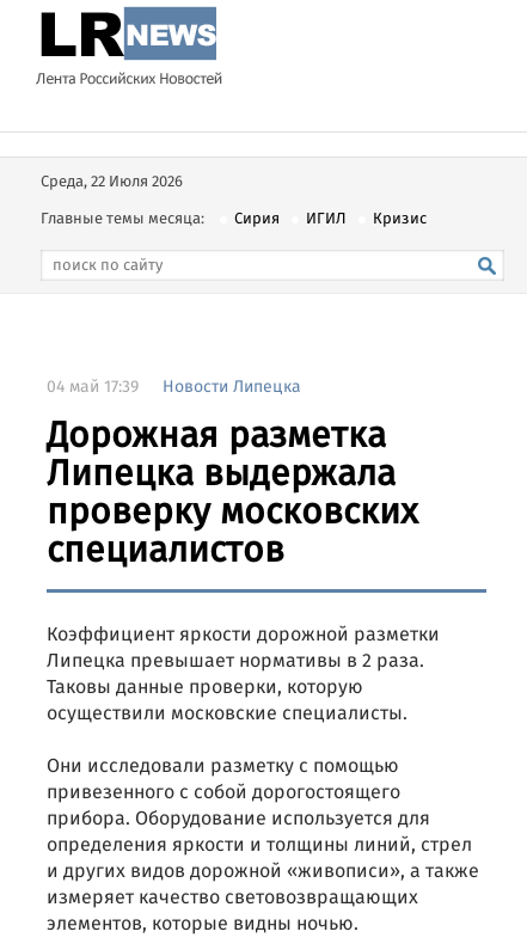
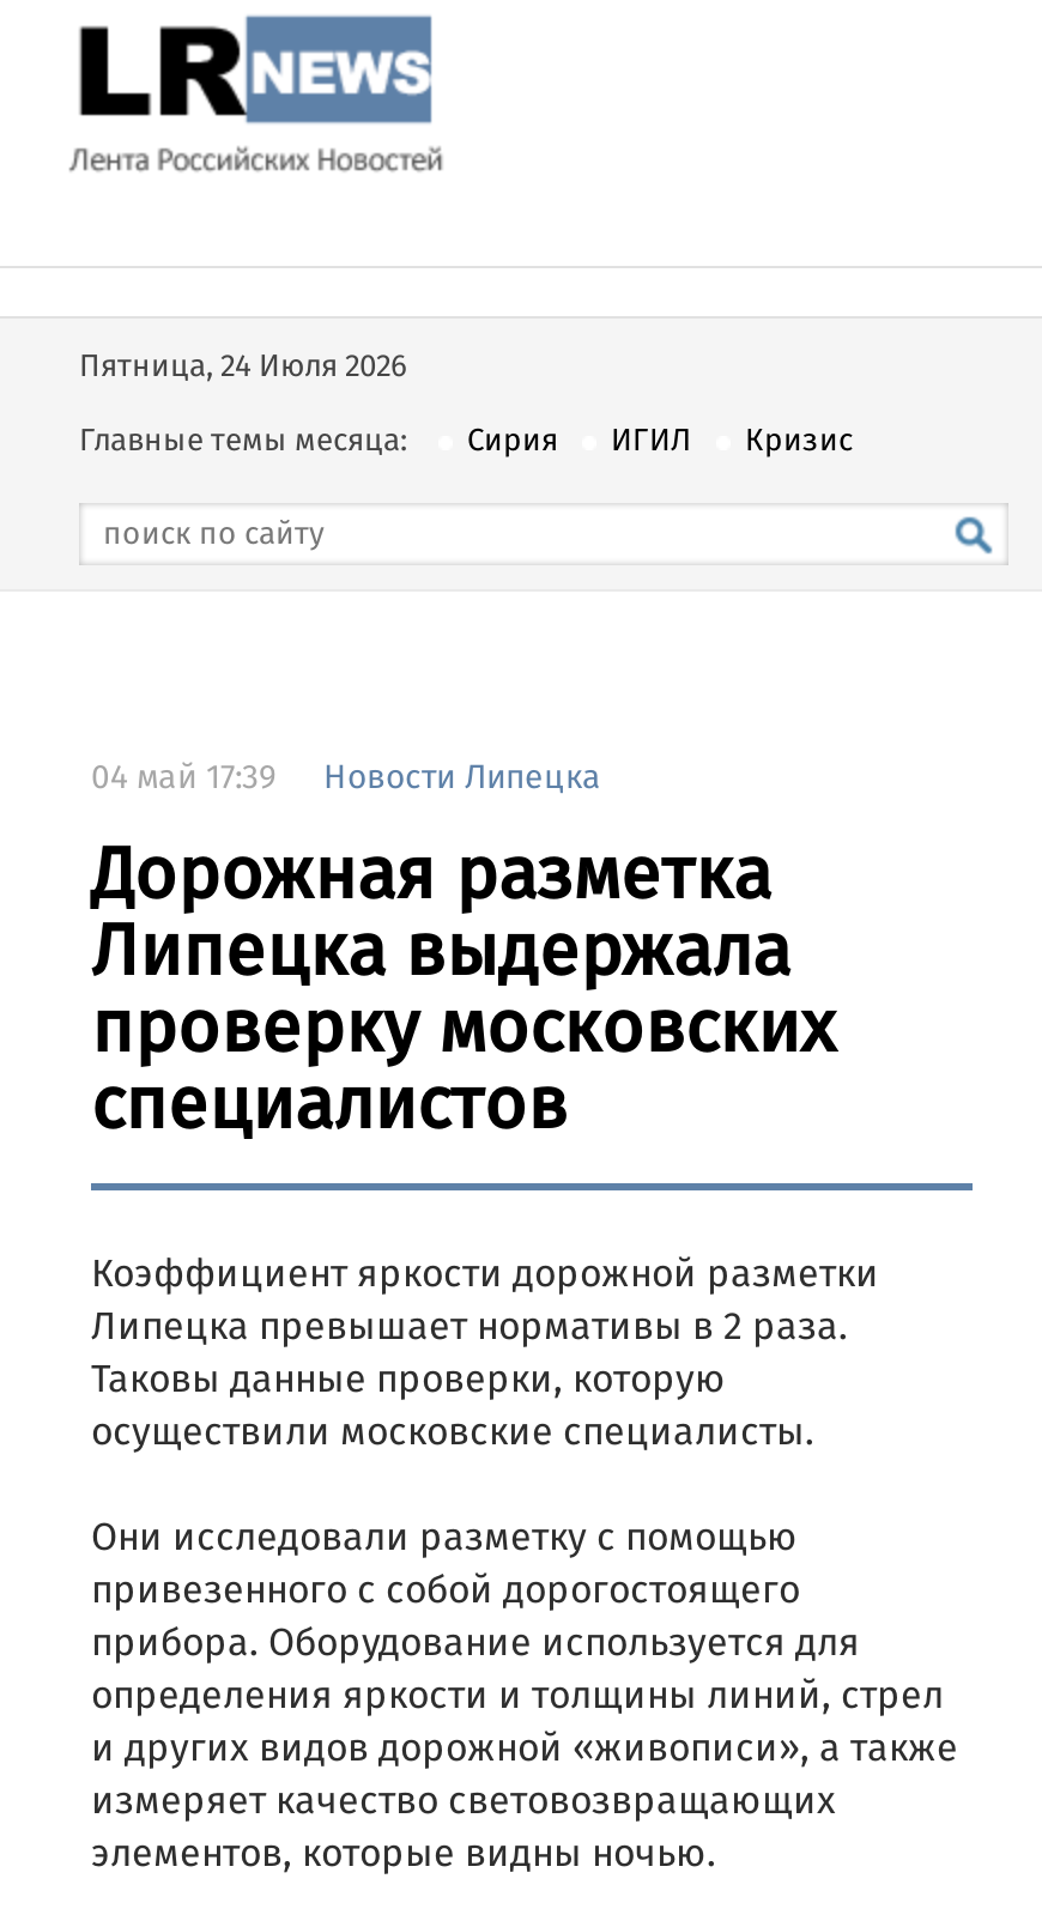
- Среда, 22 Июля 2026
+ Пятница, 24 Июля 2026
